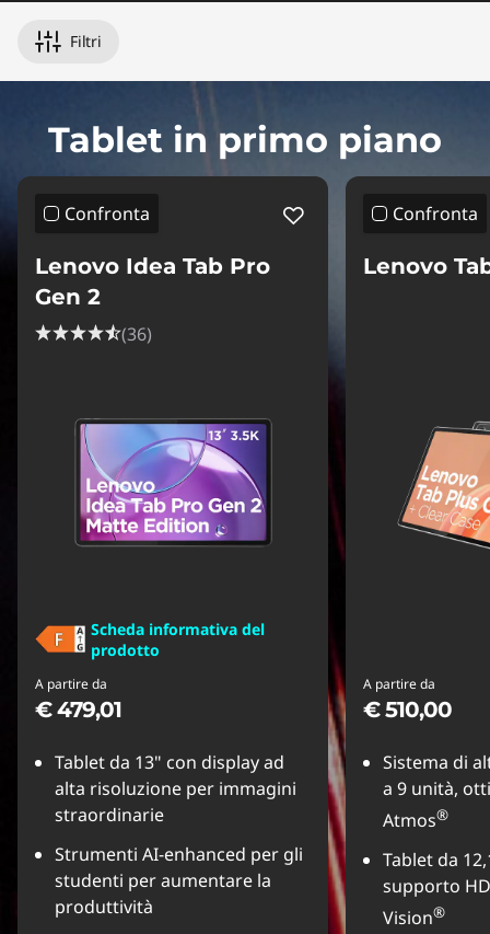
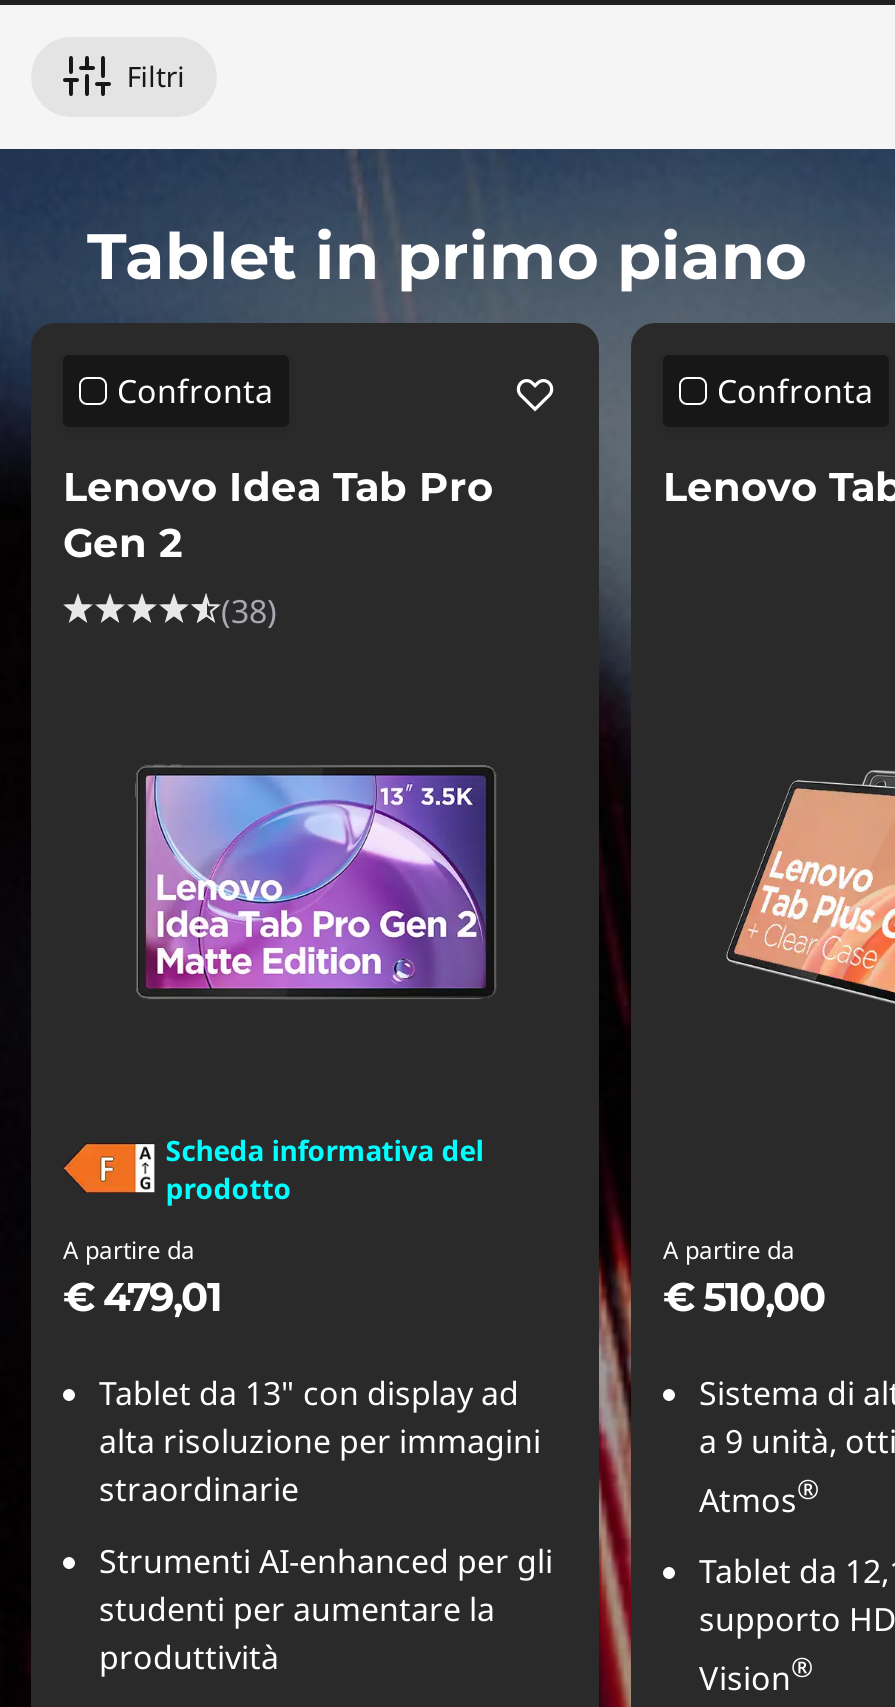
- (36)
+ (38)
